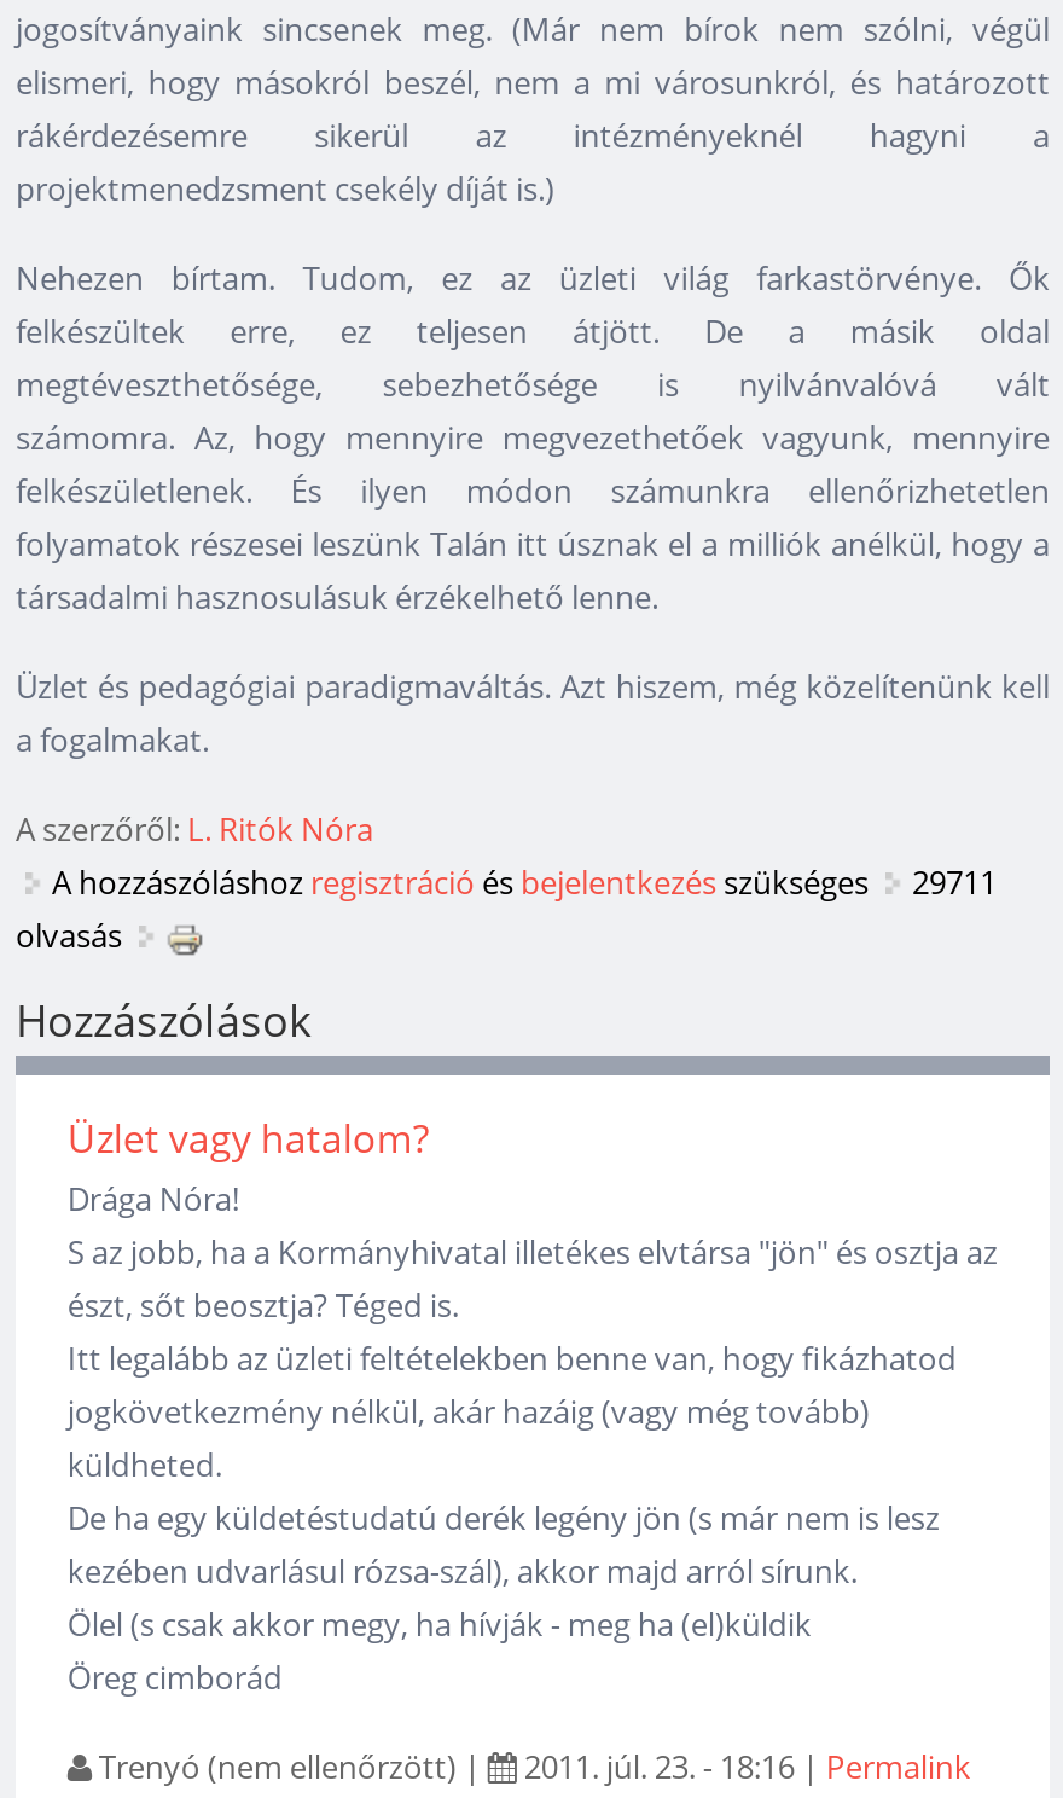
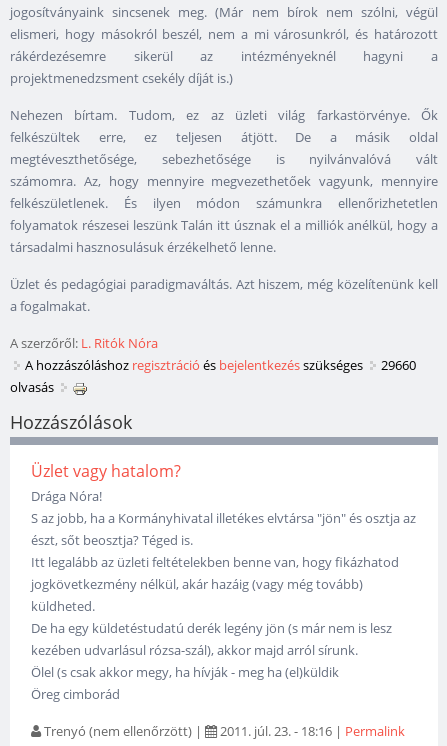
- A hozzászóláshoz regisztráció és bejelentkezés szükséges 29711
+ A hozzászóláshoz regisztráció és bejelentkezés szükséges 29660
